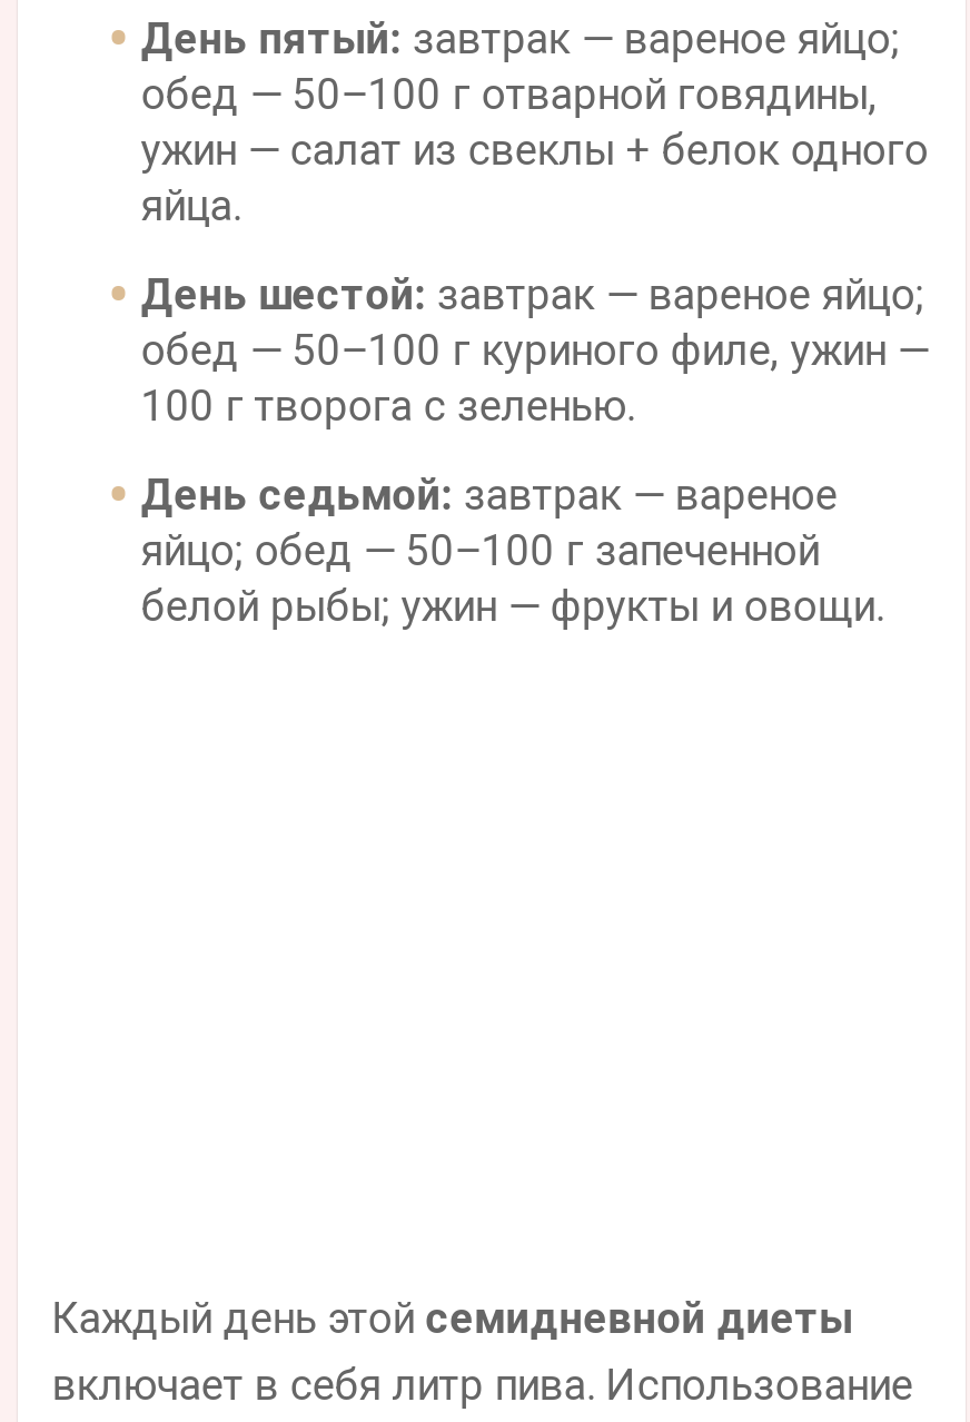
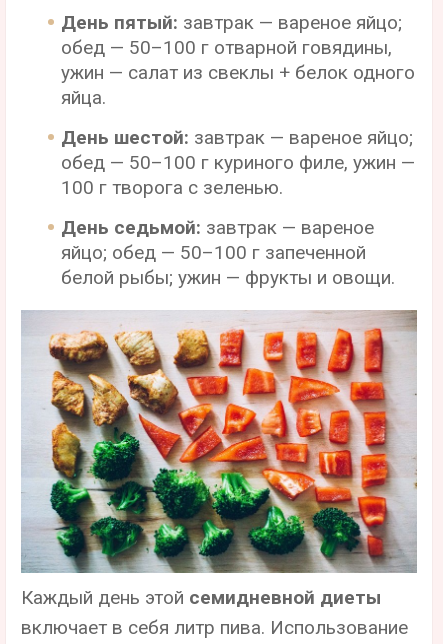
+ [image]
